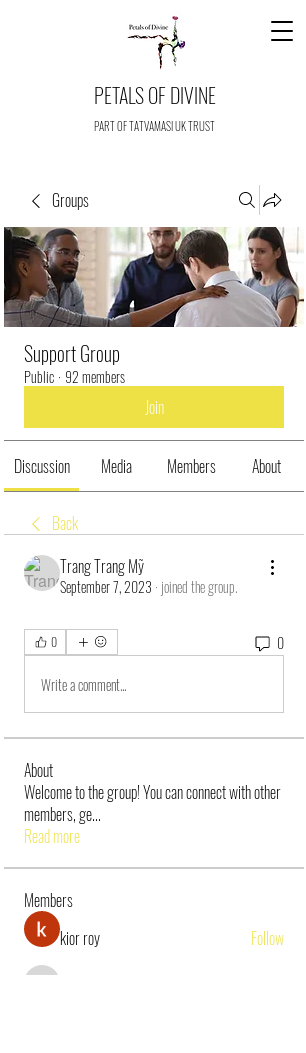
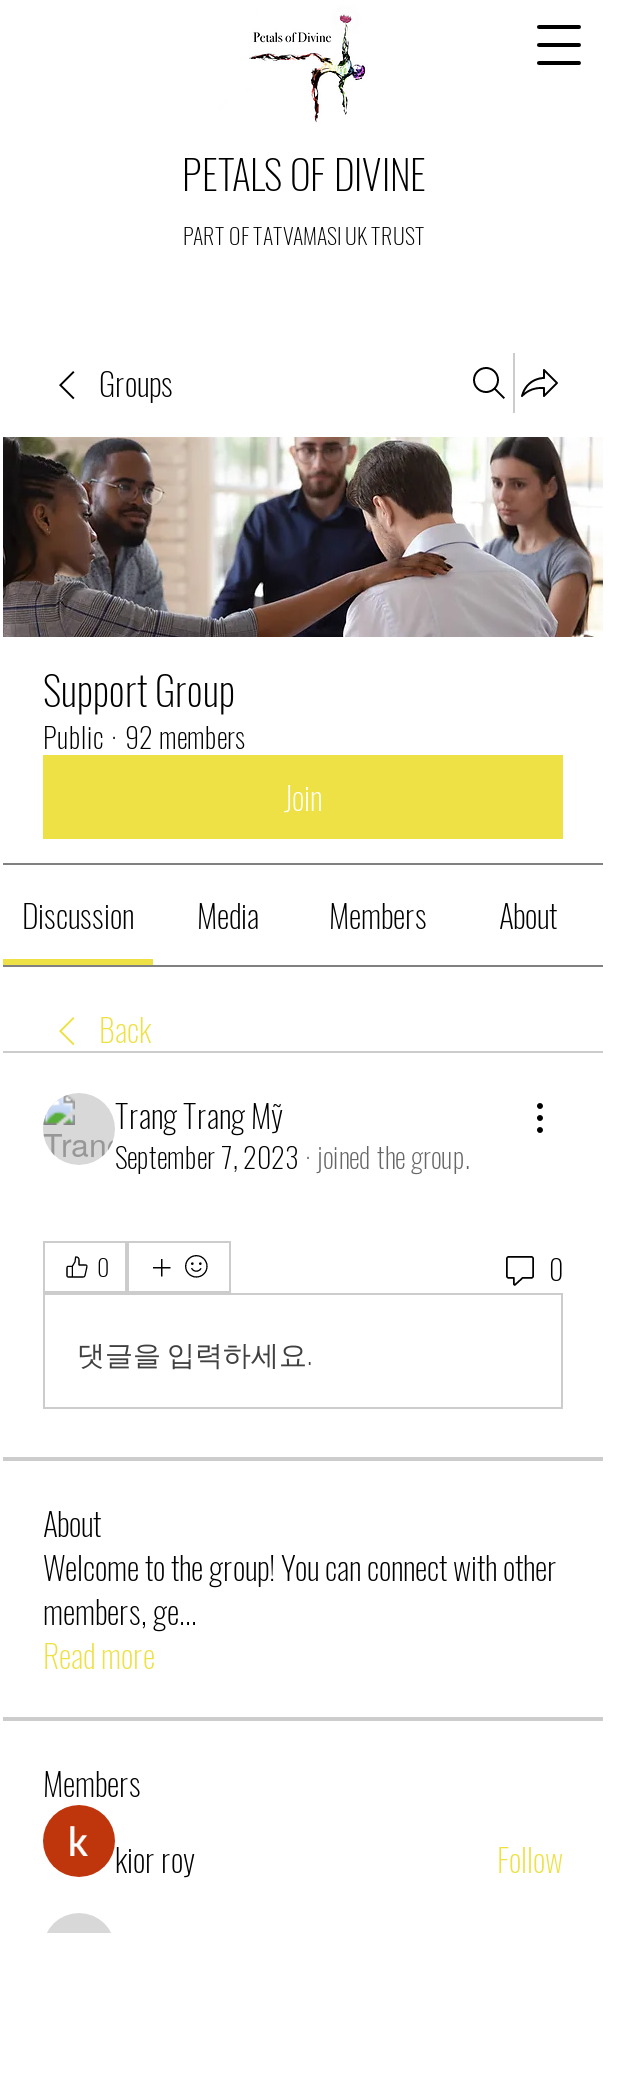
- Write a comment...
+ 댓글을 입력하세요.
